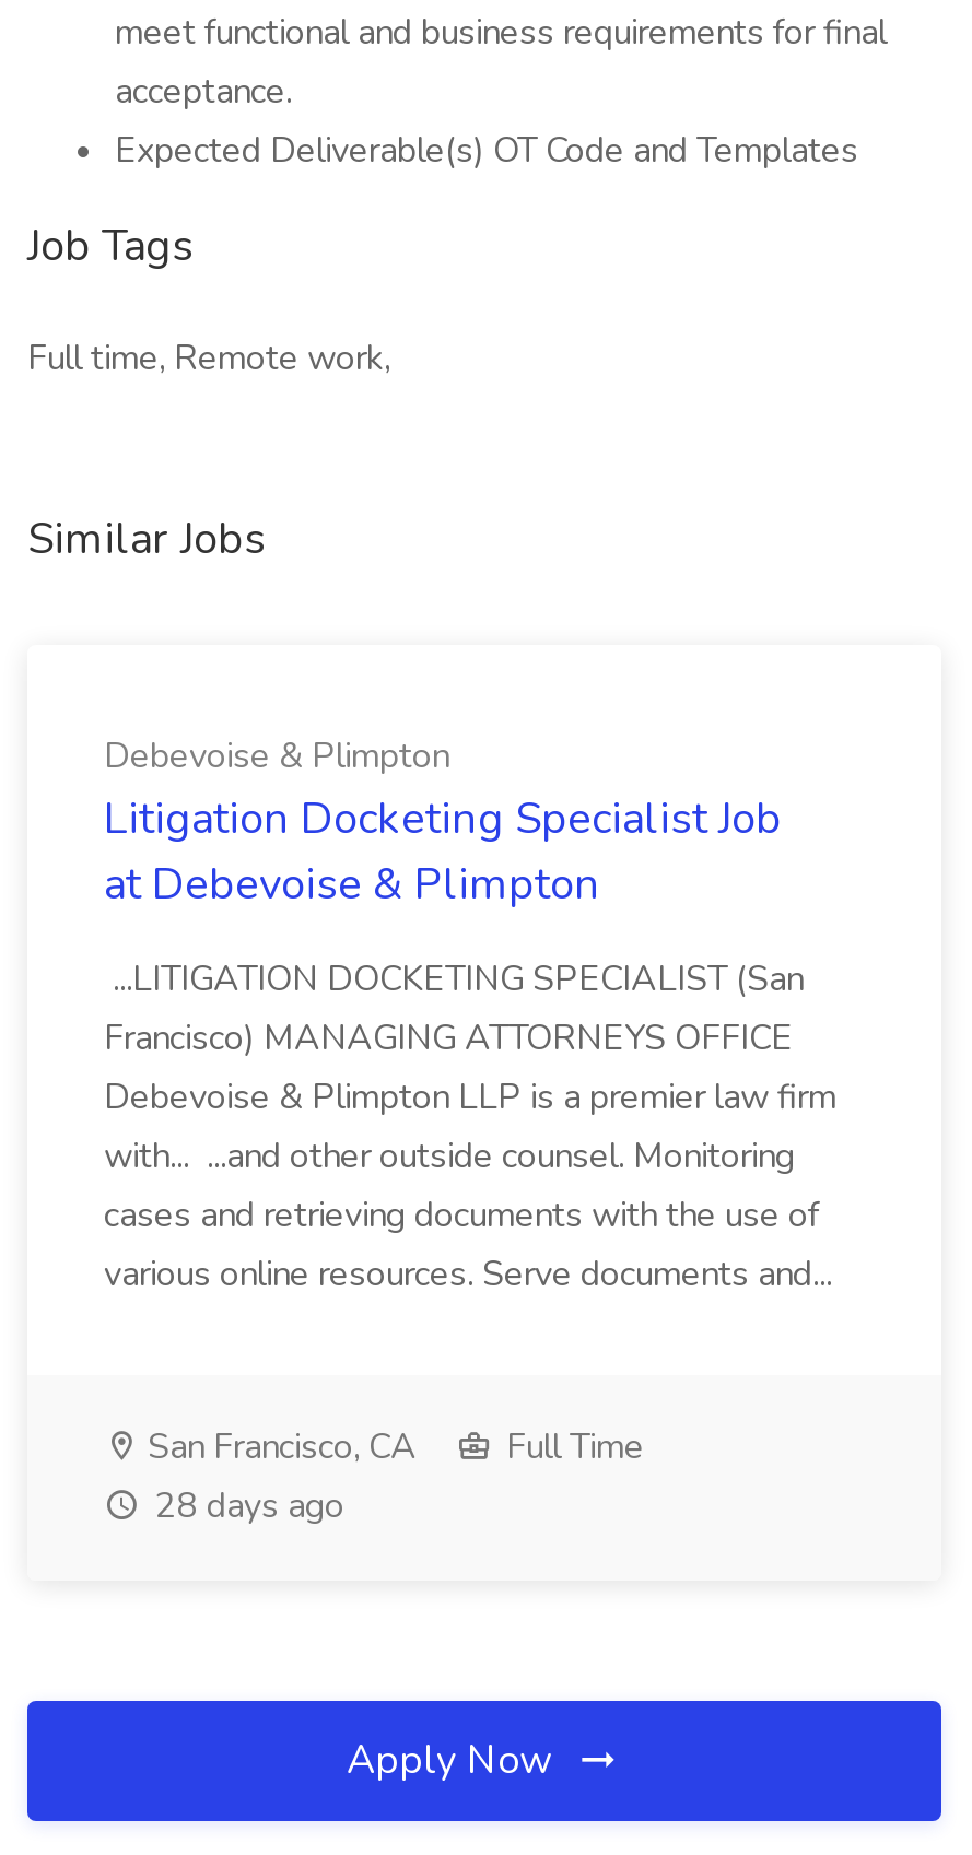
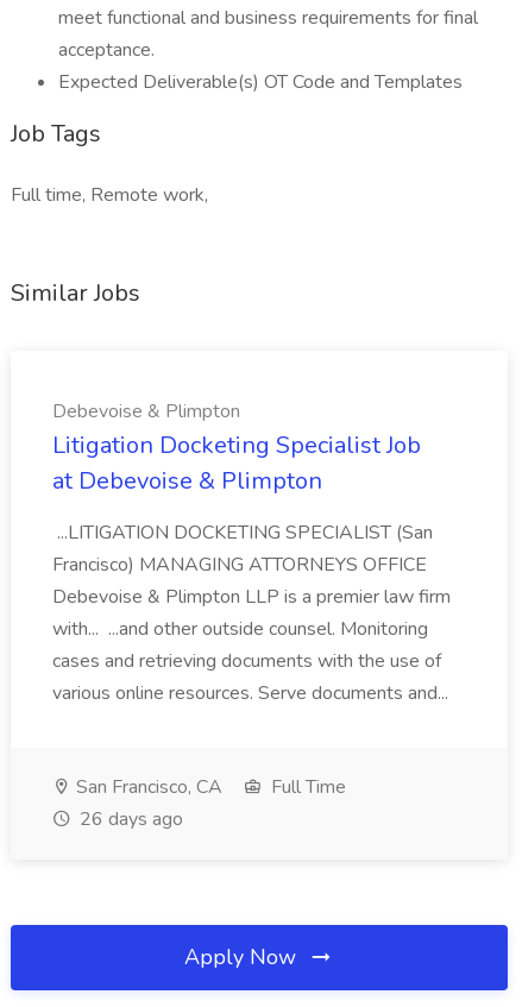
- 28 days ago
+ 26 days ago
